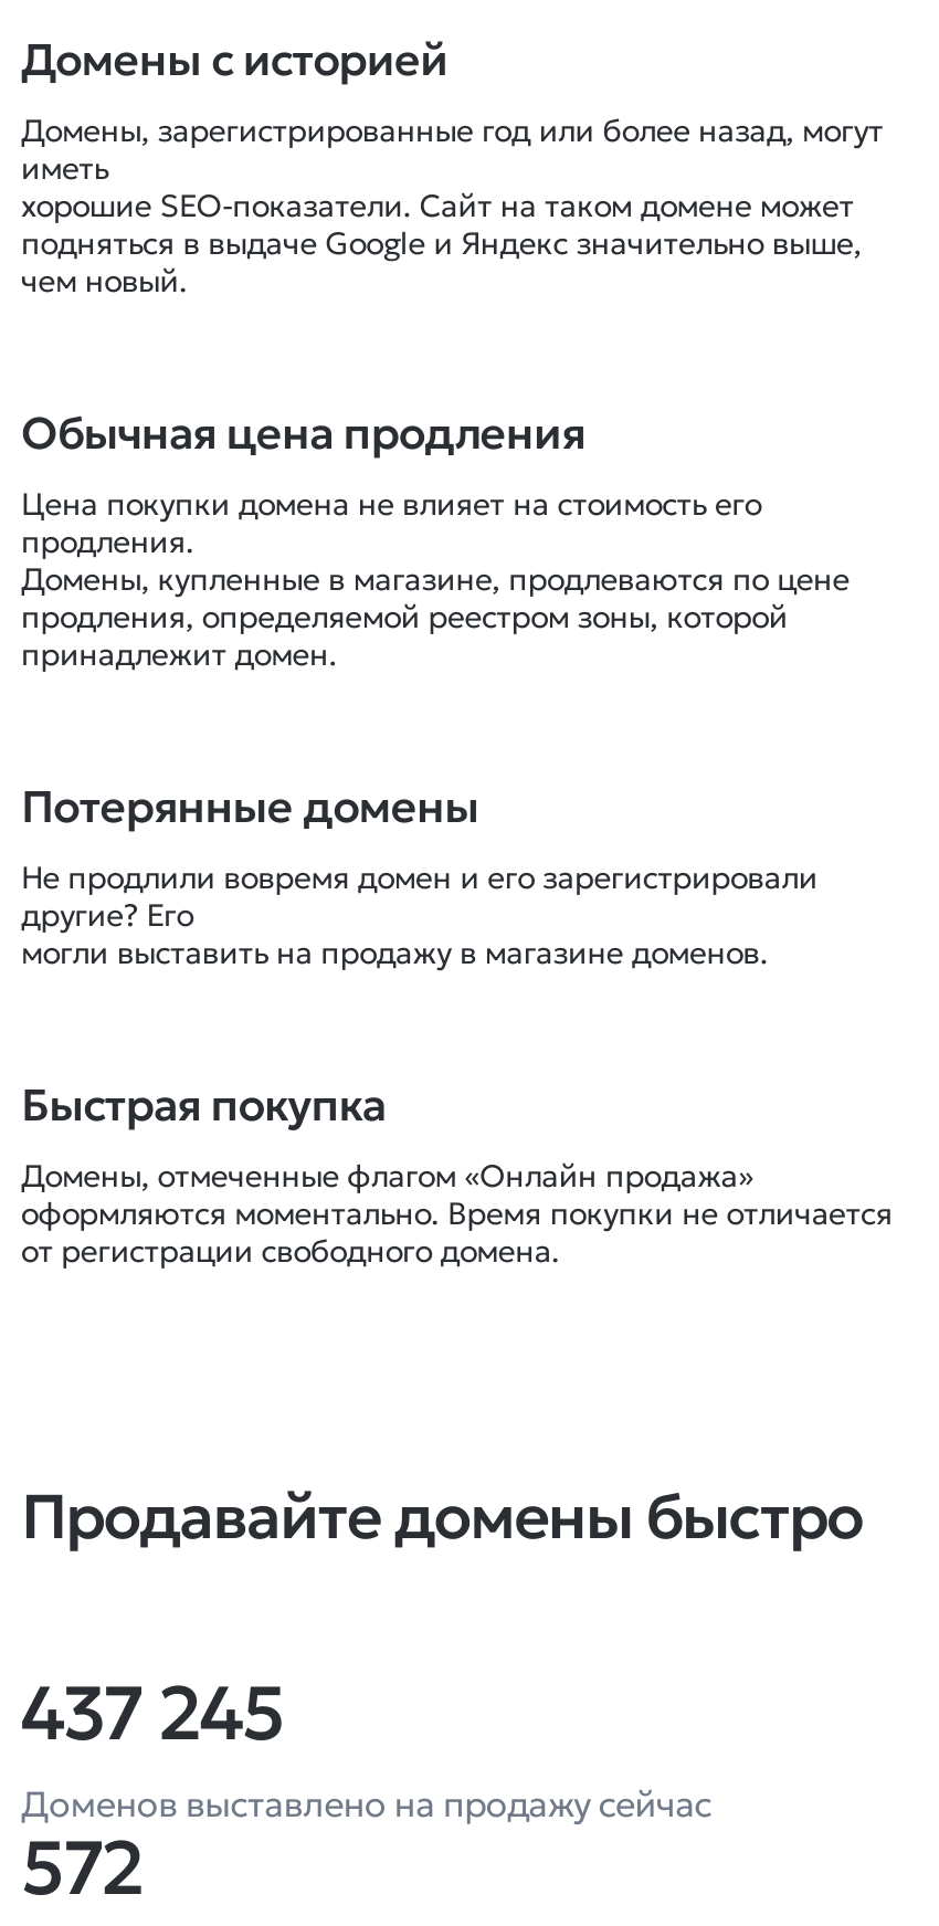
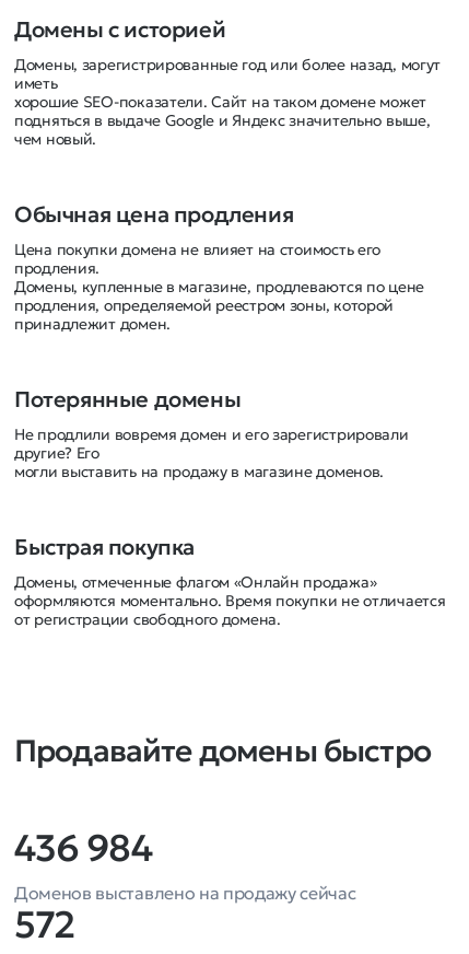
- 437 245
+ 436 984
